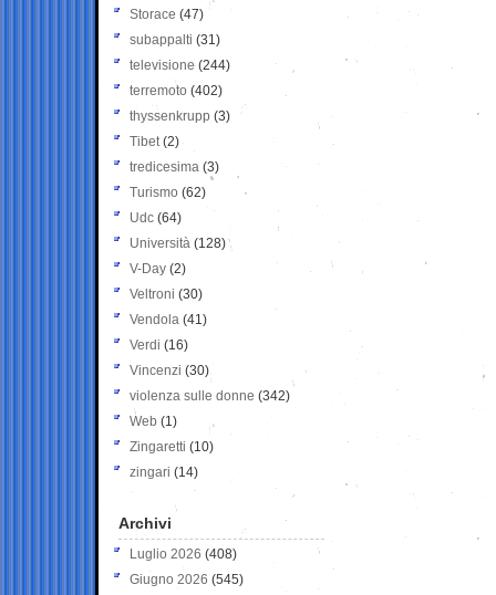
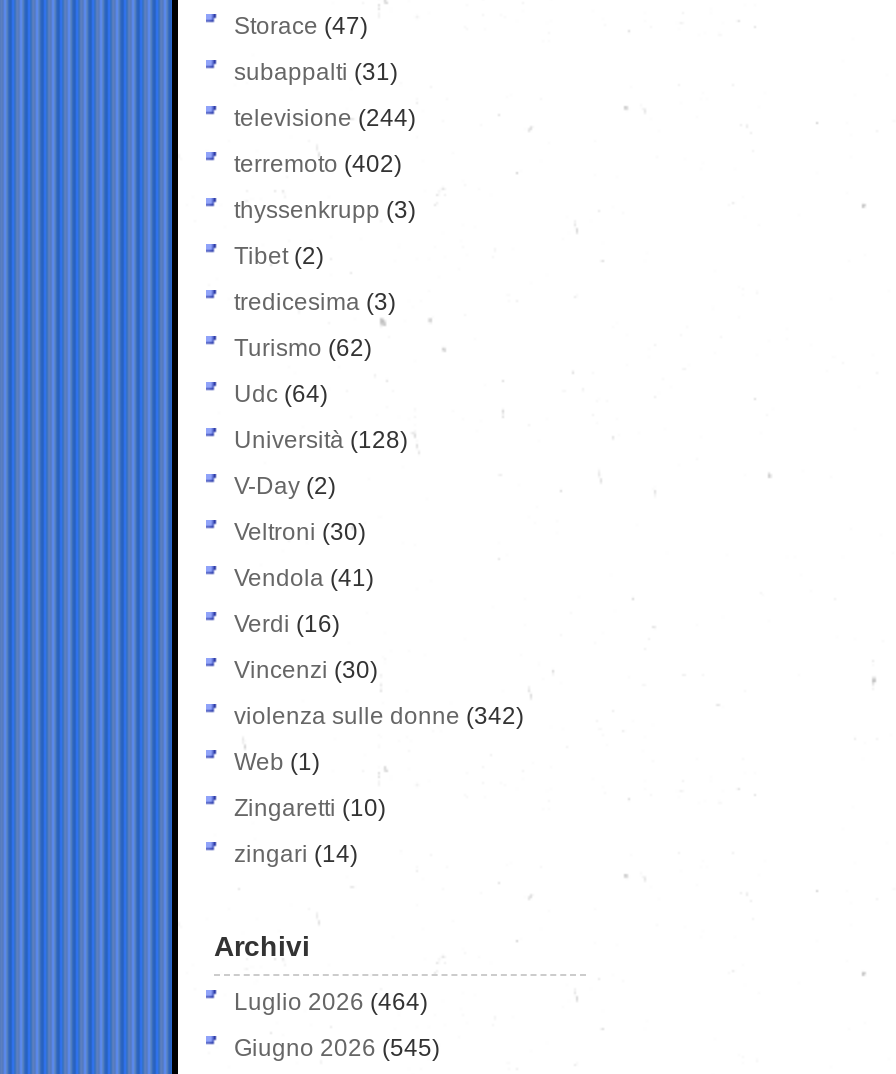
- Luglio 2026 (408)
+ Luglio 2026 (464)
